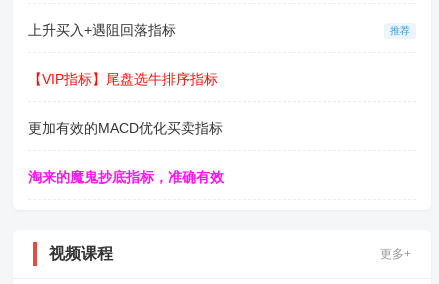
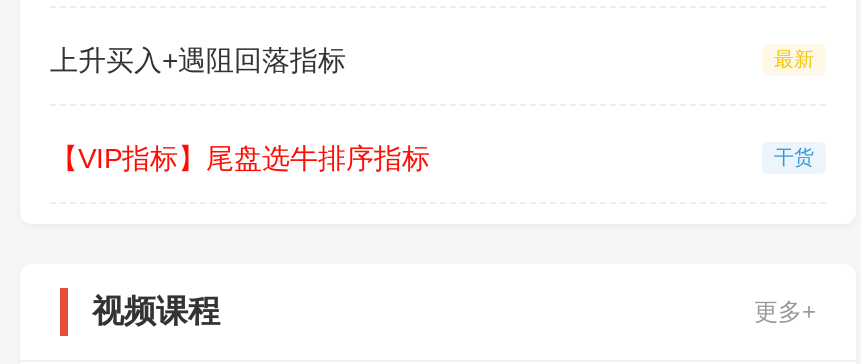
- 推荐
+ 最新

- 更加有效的MACD优化买卖指标
- 淘来的魔鬼抄底指标，准确有效
+ 干货
